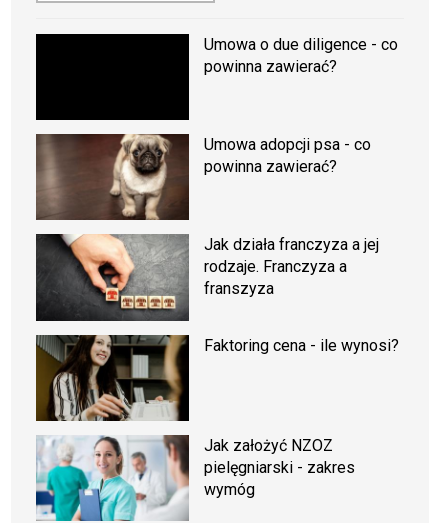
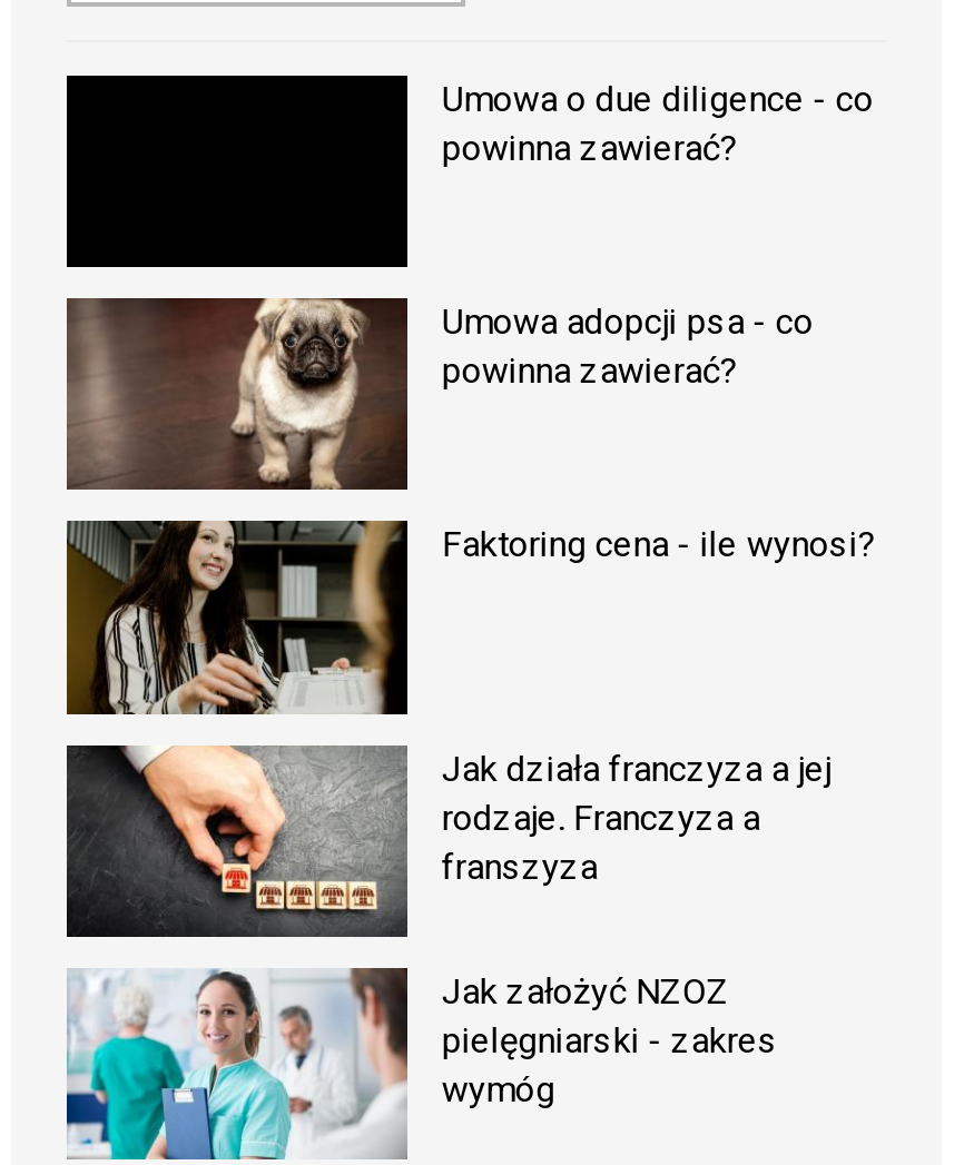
moved down: [image] | Jak działa franczyza a jej | rodzaje. Franczyza a | franszyza

moved up: [image] | Faktoring cena - ile wynosi?
